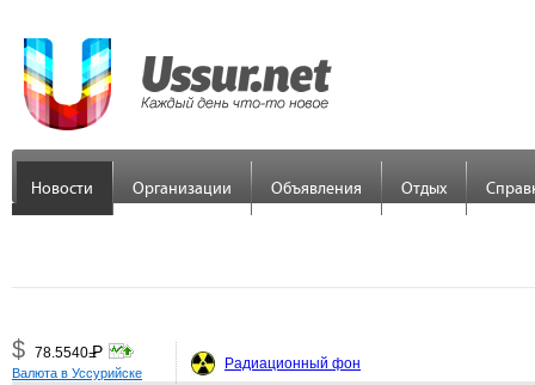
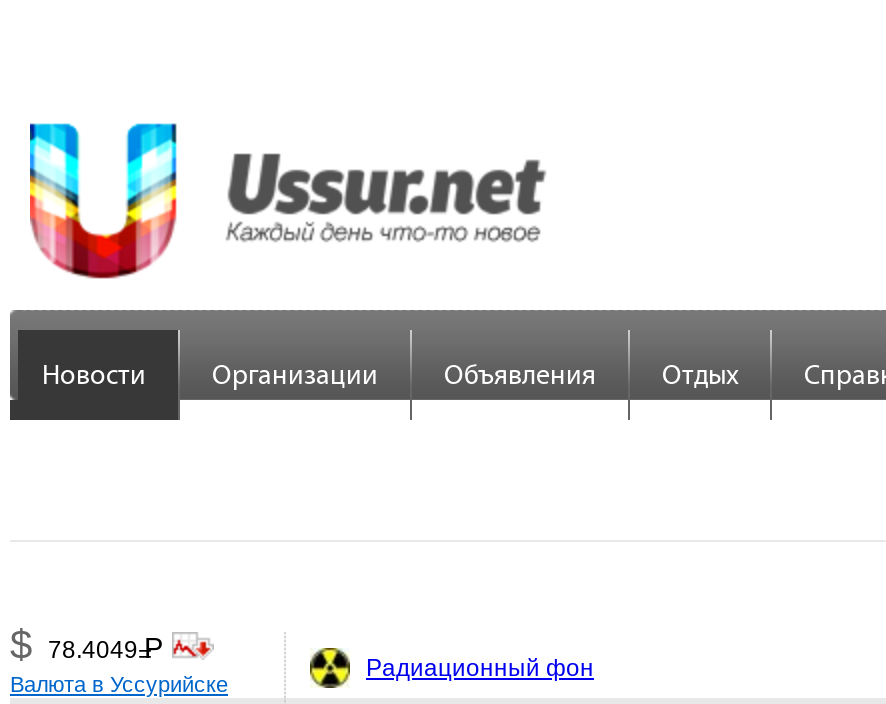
- $ 78.5540= Р
+ $ 78.4049= Р
